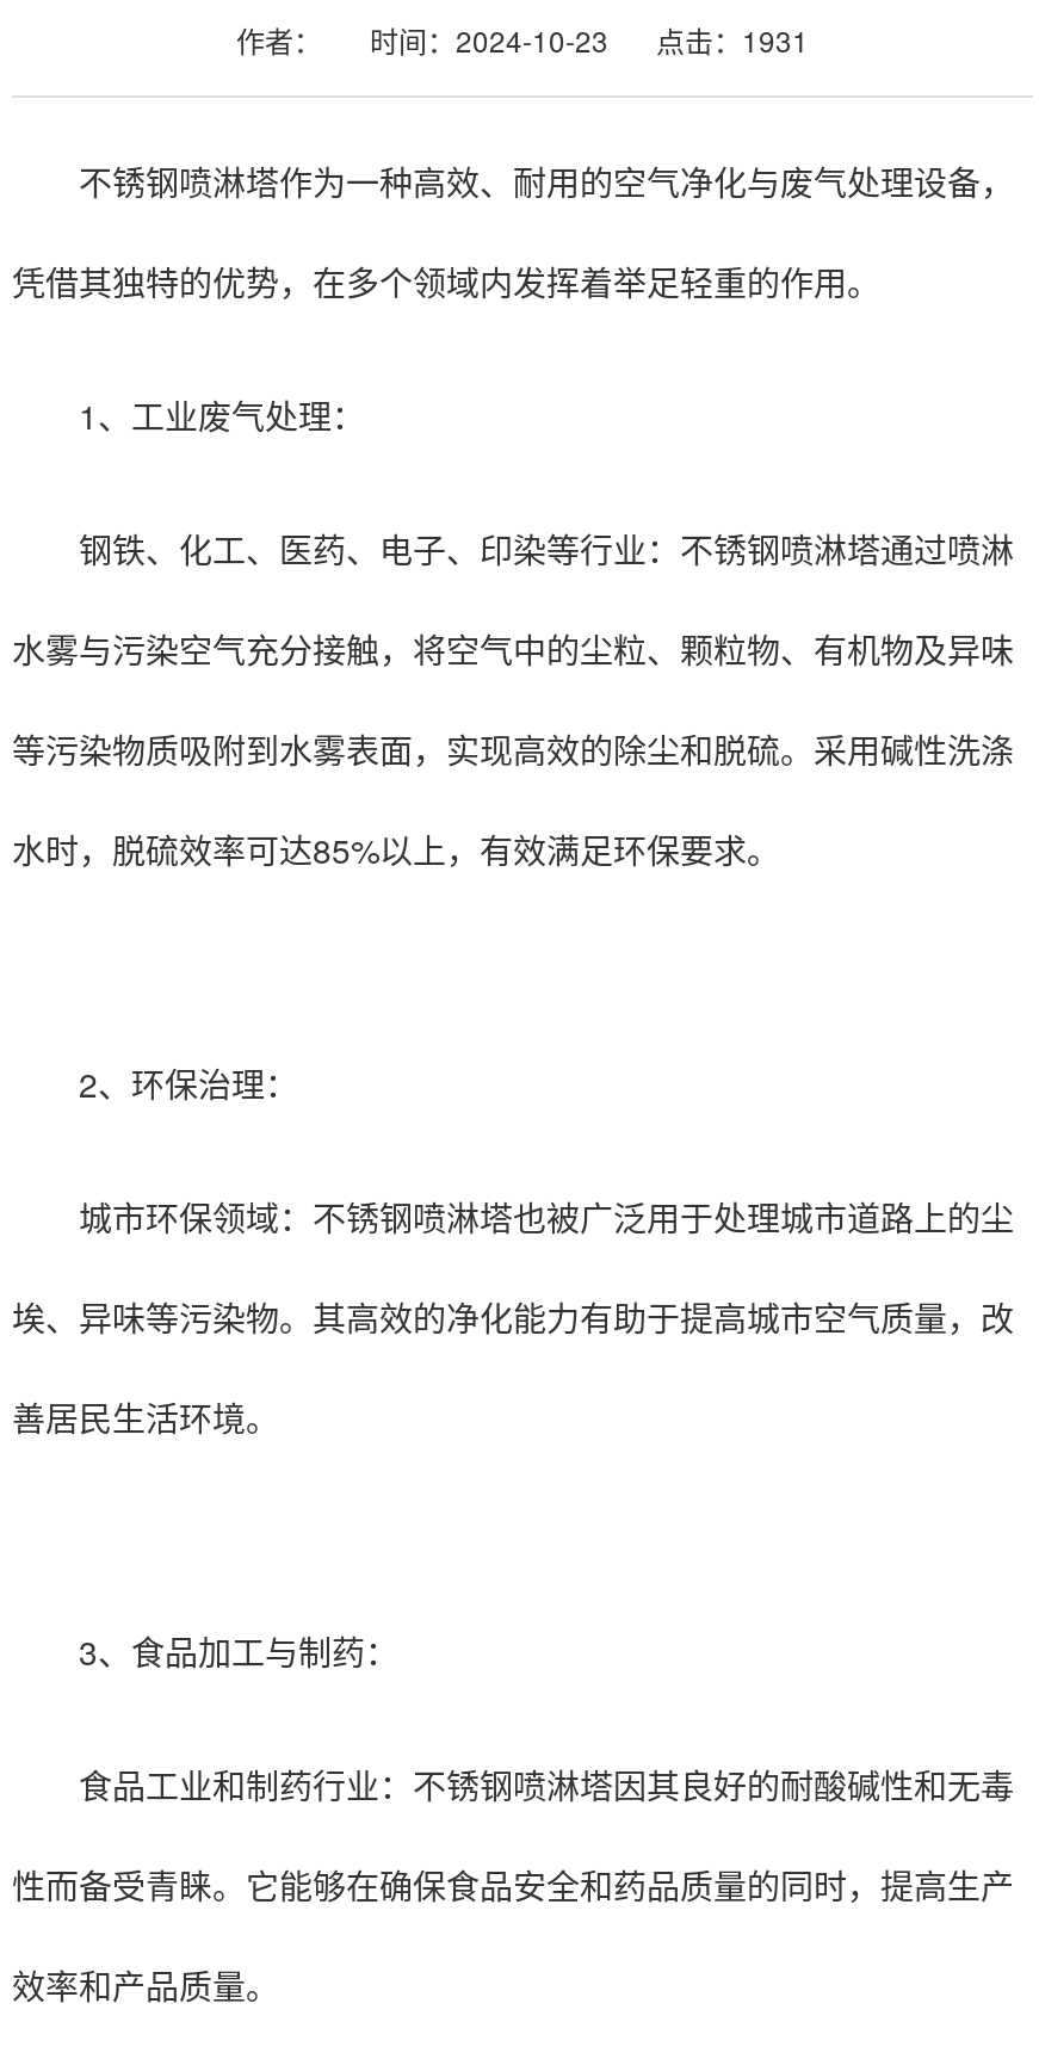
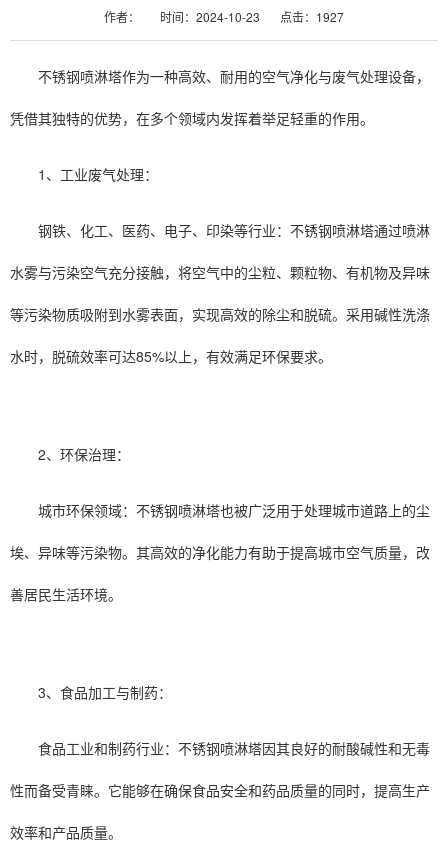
- 作者： 时间：2024-10-23 点击：1931
+ 作者： 时间：2024-10-23 点击：1927
